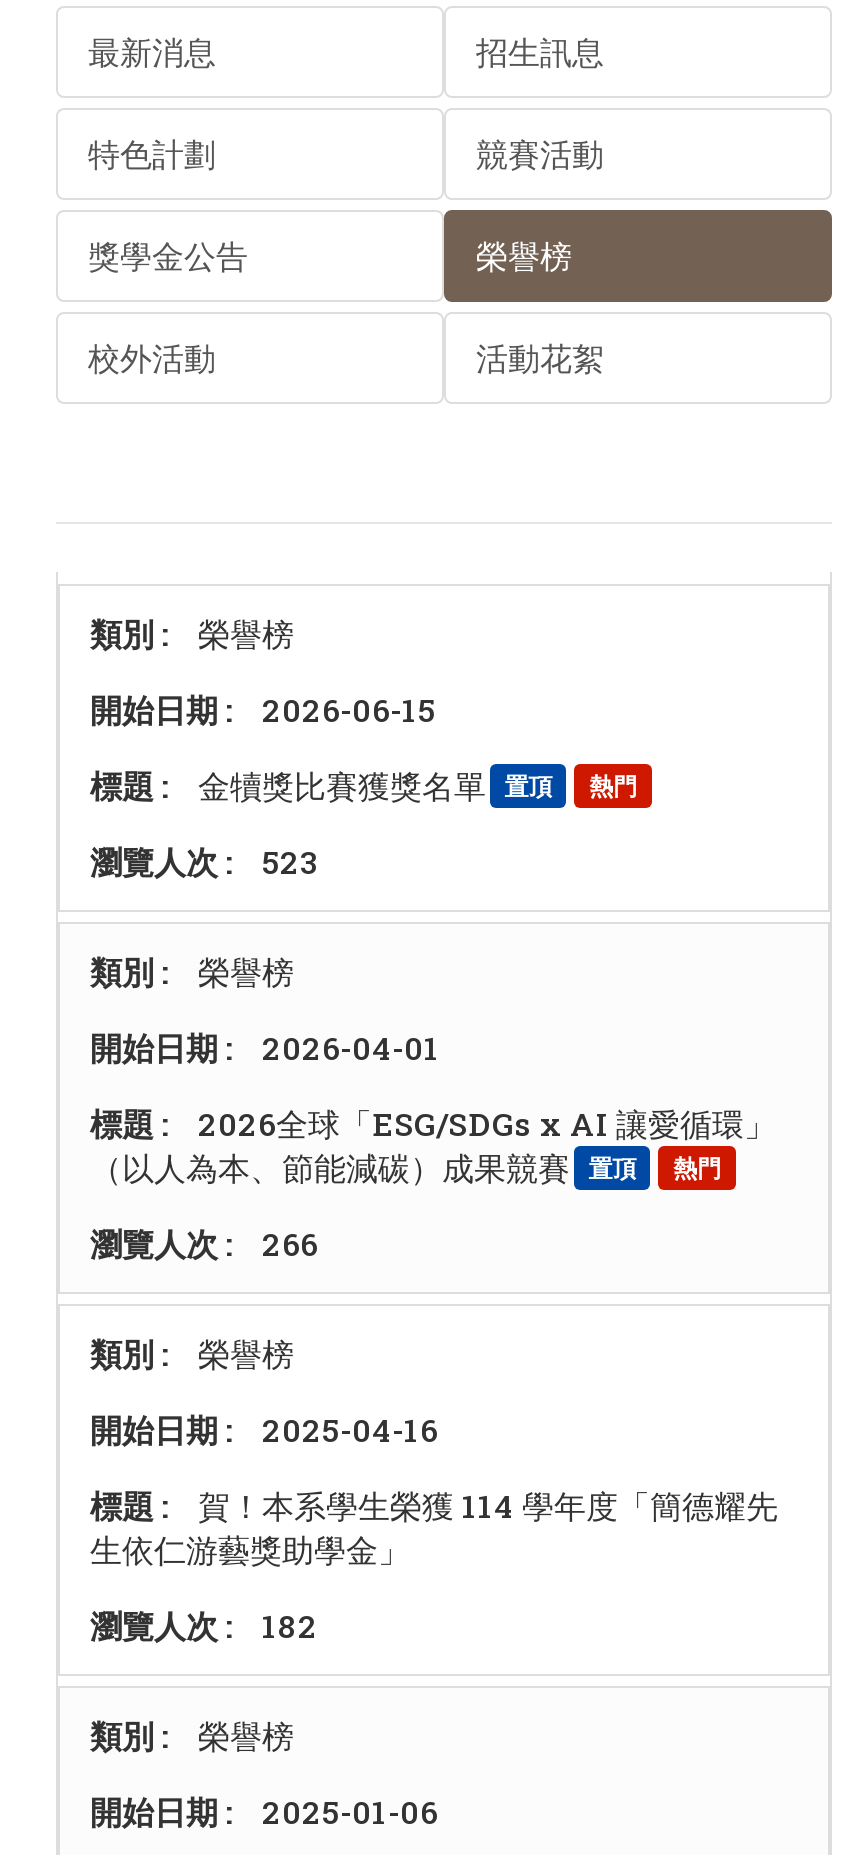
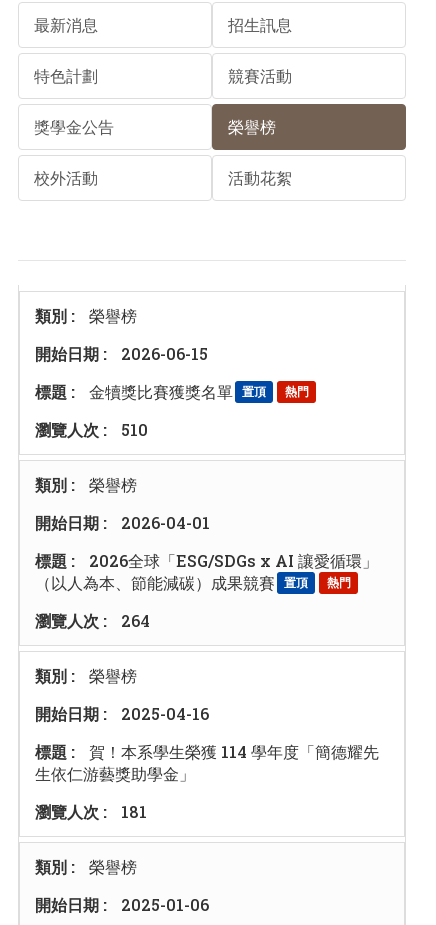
- 523
+ 510

- 266
+ 264

- 182
+ 181
